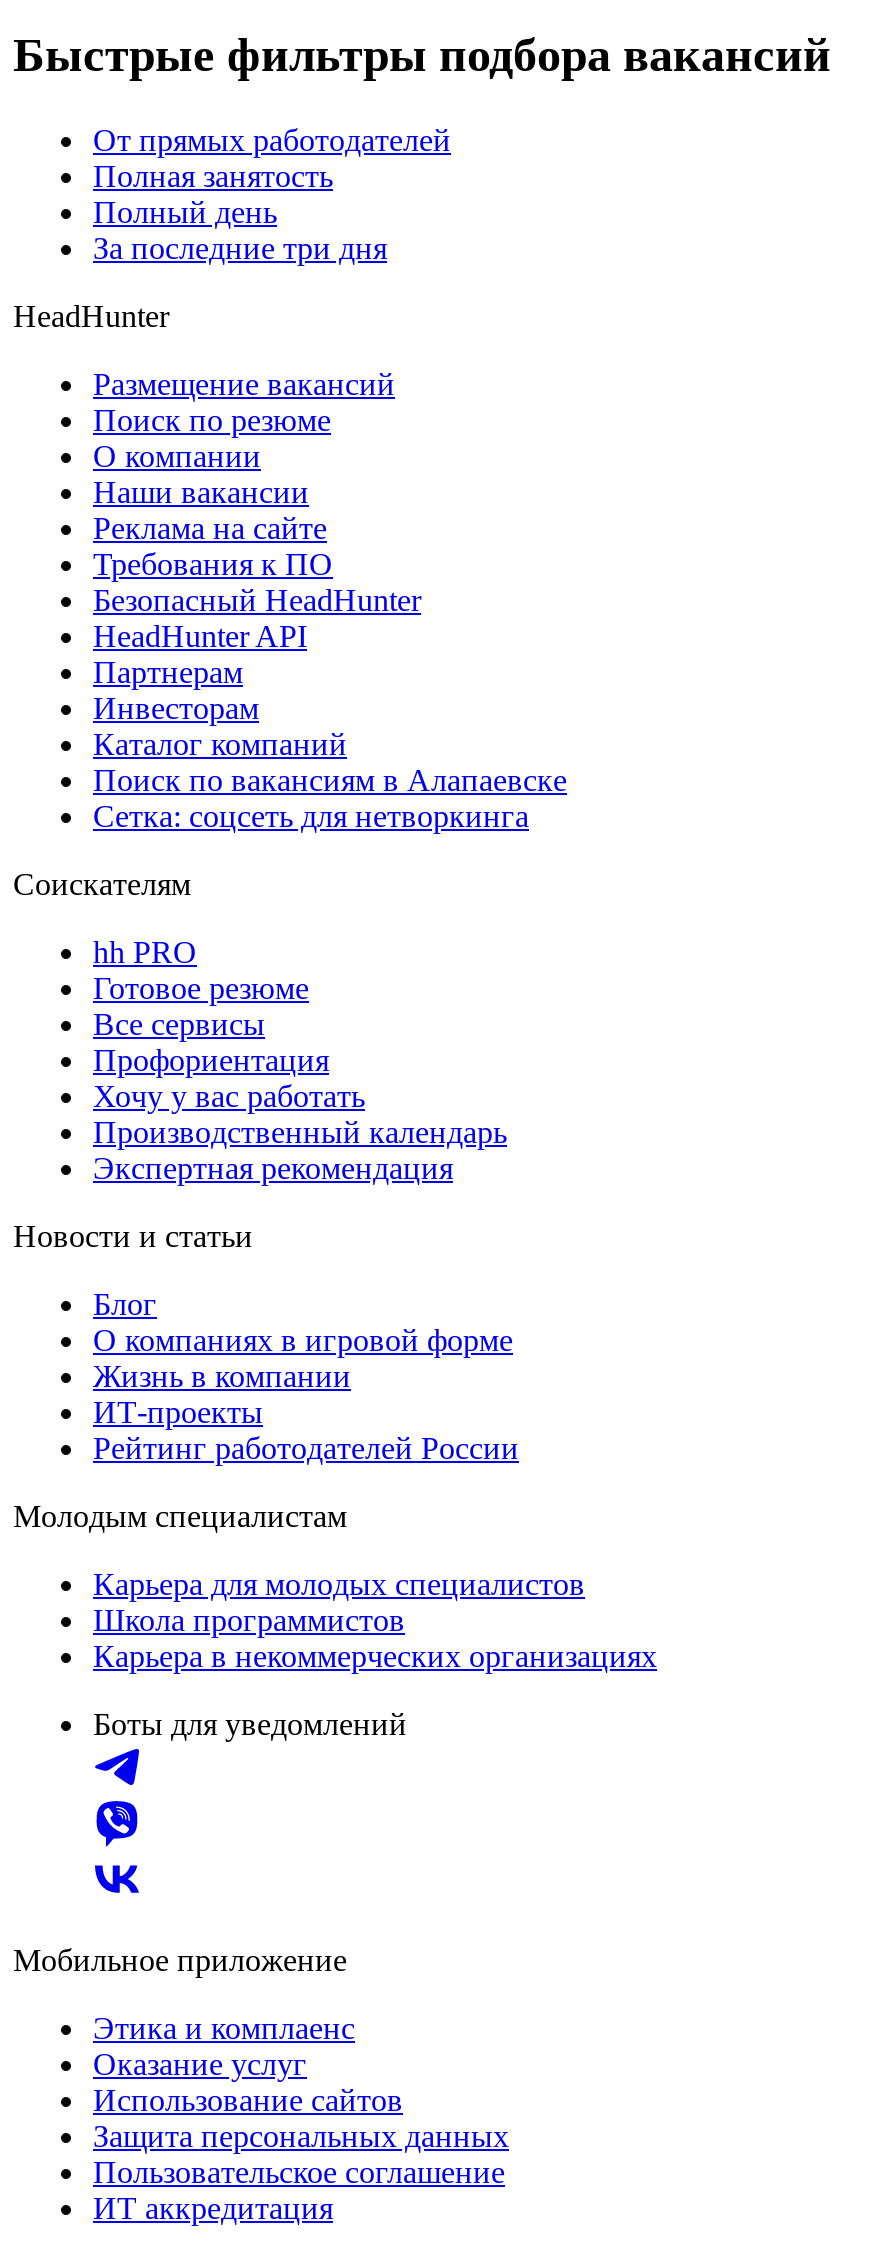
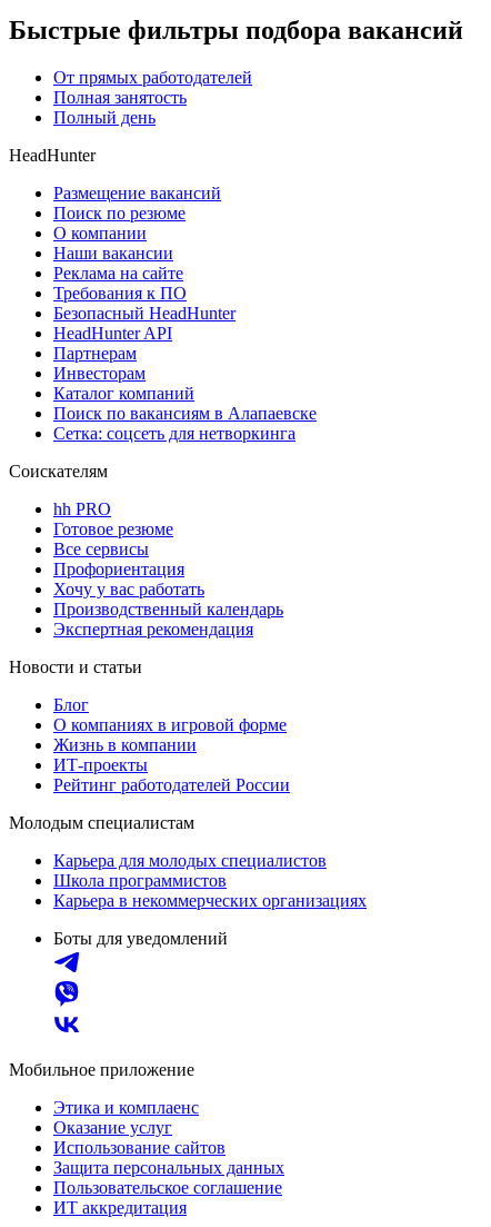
- За последние три дня
